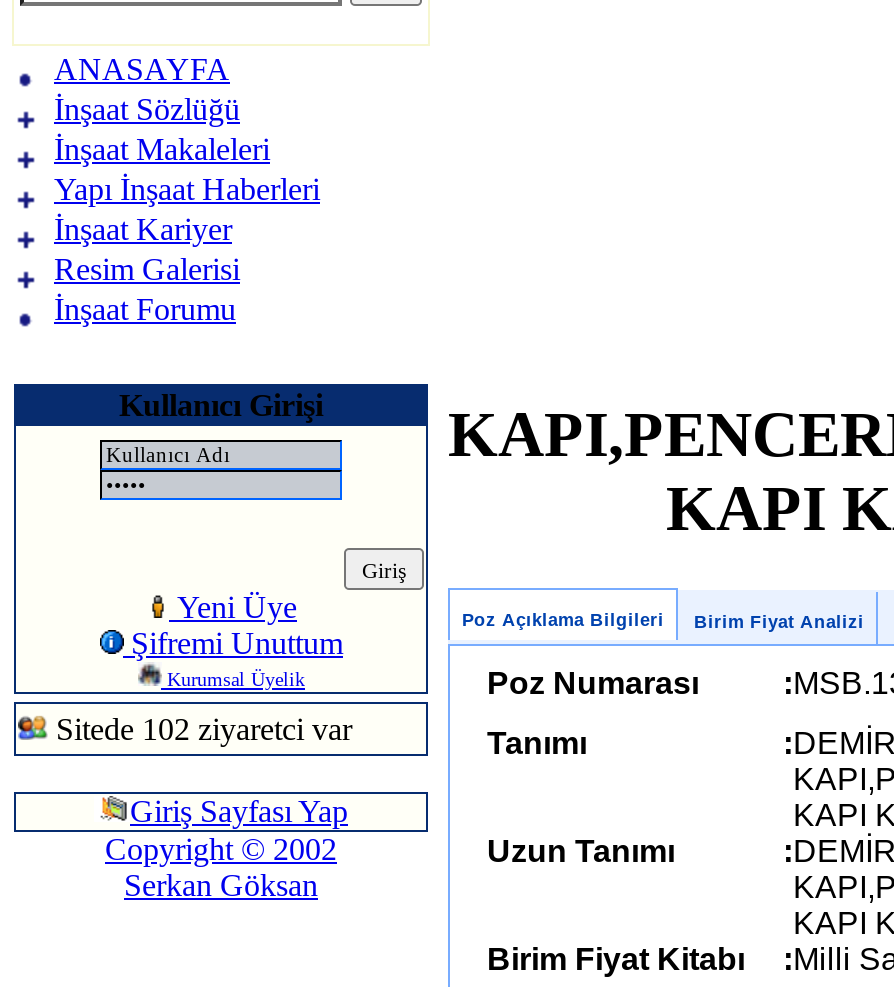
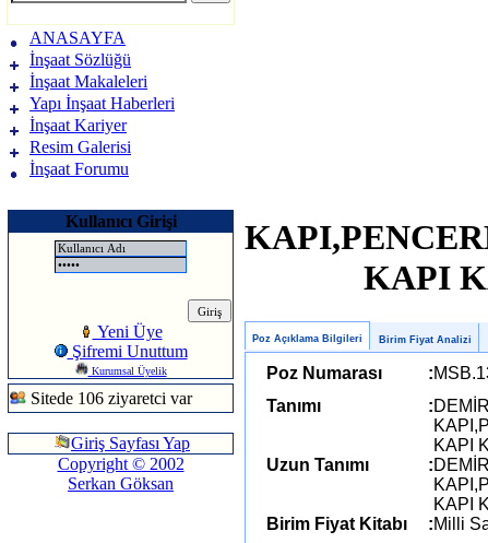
- Sitede 102 ziyaretci var
+ Sitede 106 ziyaretci var
